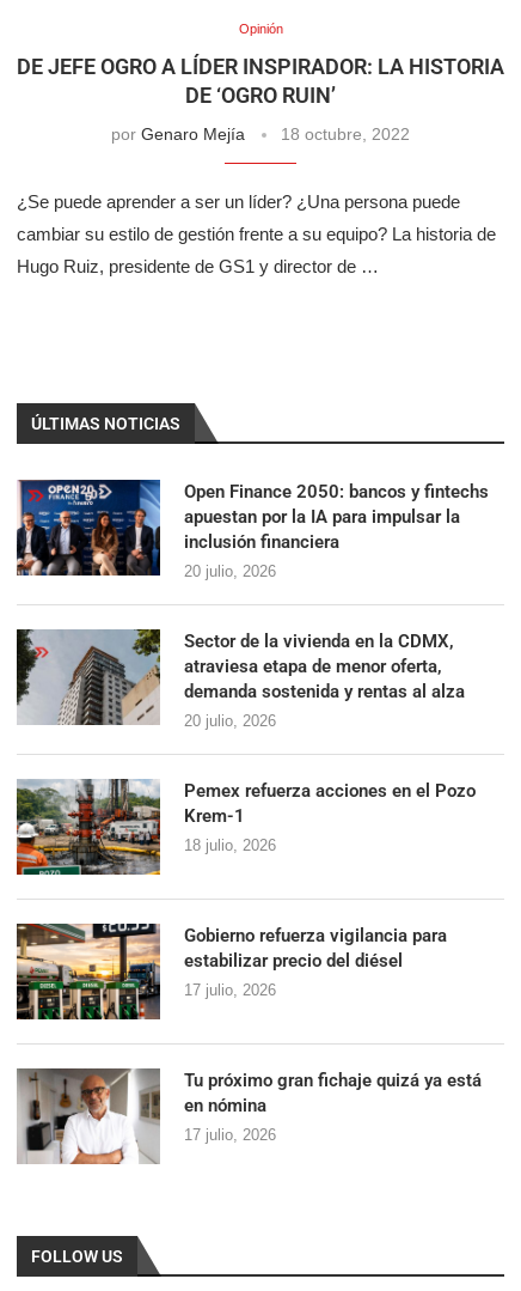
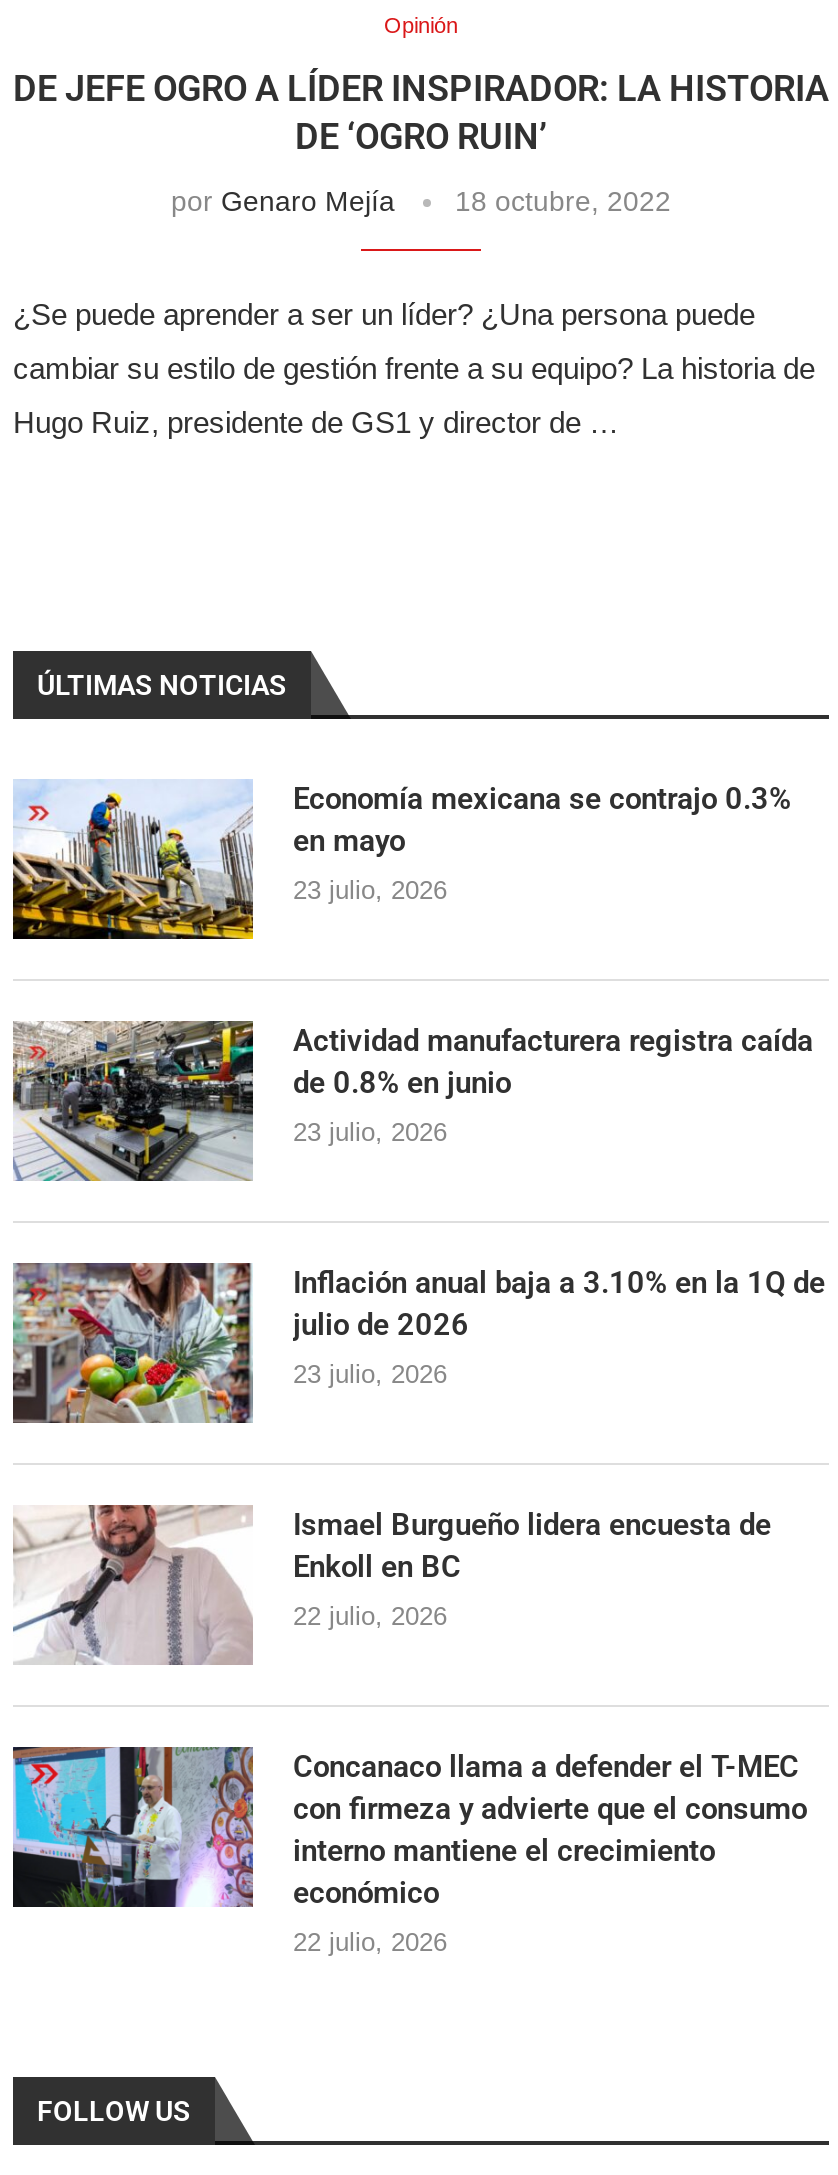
- [image]
- Open Finance 2050: bancos y fintechs
- apuestan por la IA para impulsar la
- inclusión financiera
- 20 julio, 2026
+ [image]
+ Economía mexicana se contrajo 0.3%
+ en mayo
+ 23 julio, 2026

- [image]
- Sector de la vivienda en la CDMX,
- atraviesa etapa de menor oferta,
- demanda sostenida y rentas al alza
- 20 julio, 2026
+ [image]
+ Actividad manufacturera registra caída
+ de 0.8% en junio
+ 23 julio, 2026

- [image]
- Pemex refuerza acciones en el Pozo
- Krem-1
- 18 julio, 2026
+ [image]
+ Inflación anual baja a 3.10% en la 1Q de
+ julio de 2026
+ 23 julio, 2026

- [image]
- Gobierno refuerza vigilancia para
- estabilizar precio del diésel
- 17 julio, 2026
+ [image]
+ Ismael Burgueño lidera encuesta de
+ Enkoll en BC
+ 22 julio, 2026

- [image]
- Tu próximo gran fichaje quizá ya está
- en nómina
- 17 julio, 2026
+ [image]
+ Concanaco llama a defender el T-MEC
+ con firmeza y advierte que el consumo
+ interno mantiene el crecimiento
+ económico
+ 22 julio, 2026
